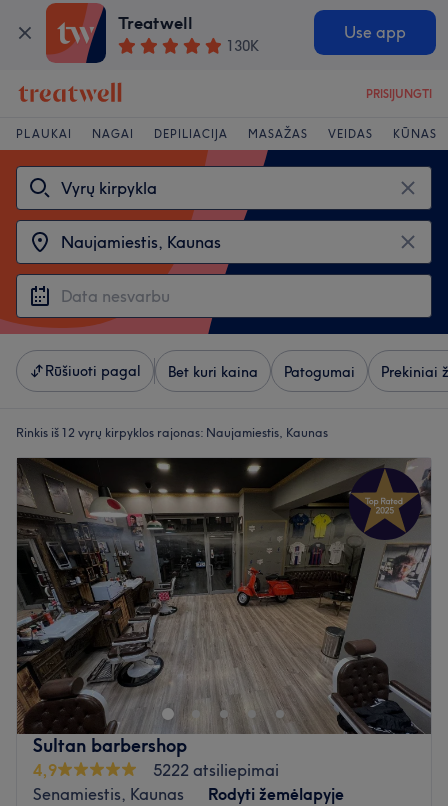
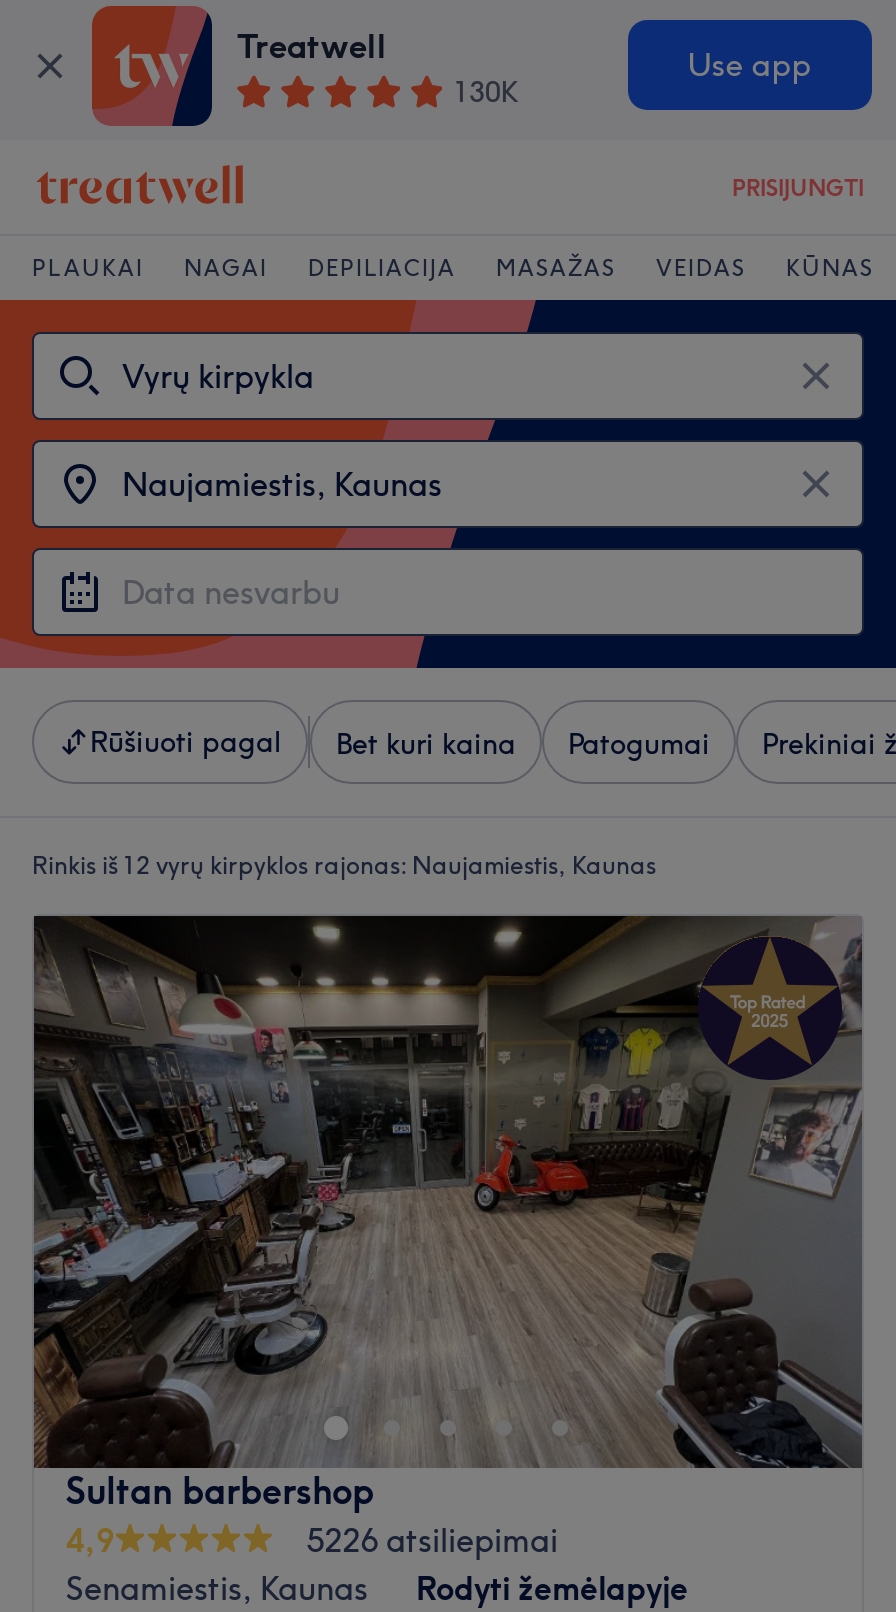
- 5222 atsiliepimai
+ 5226 atsiliepimai
